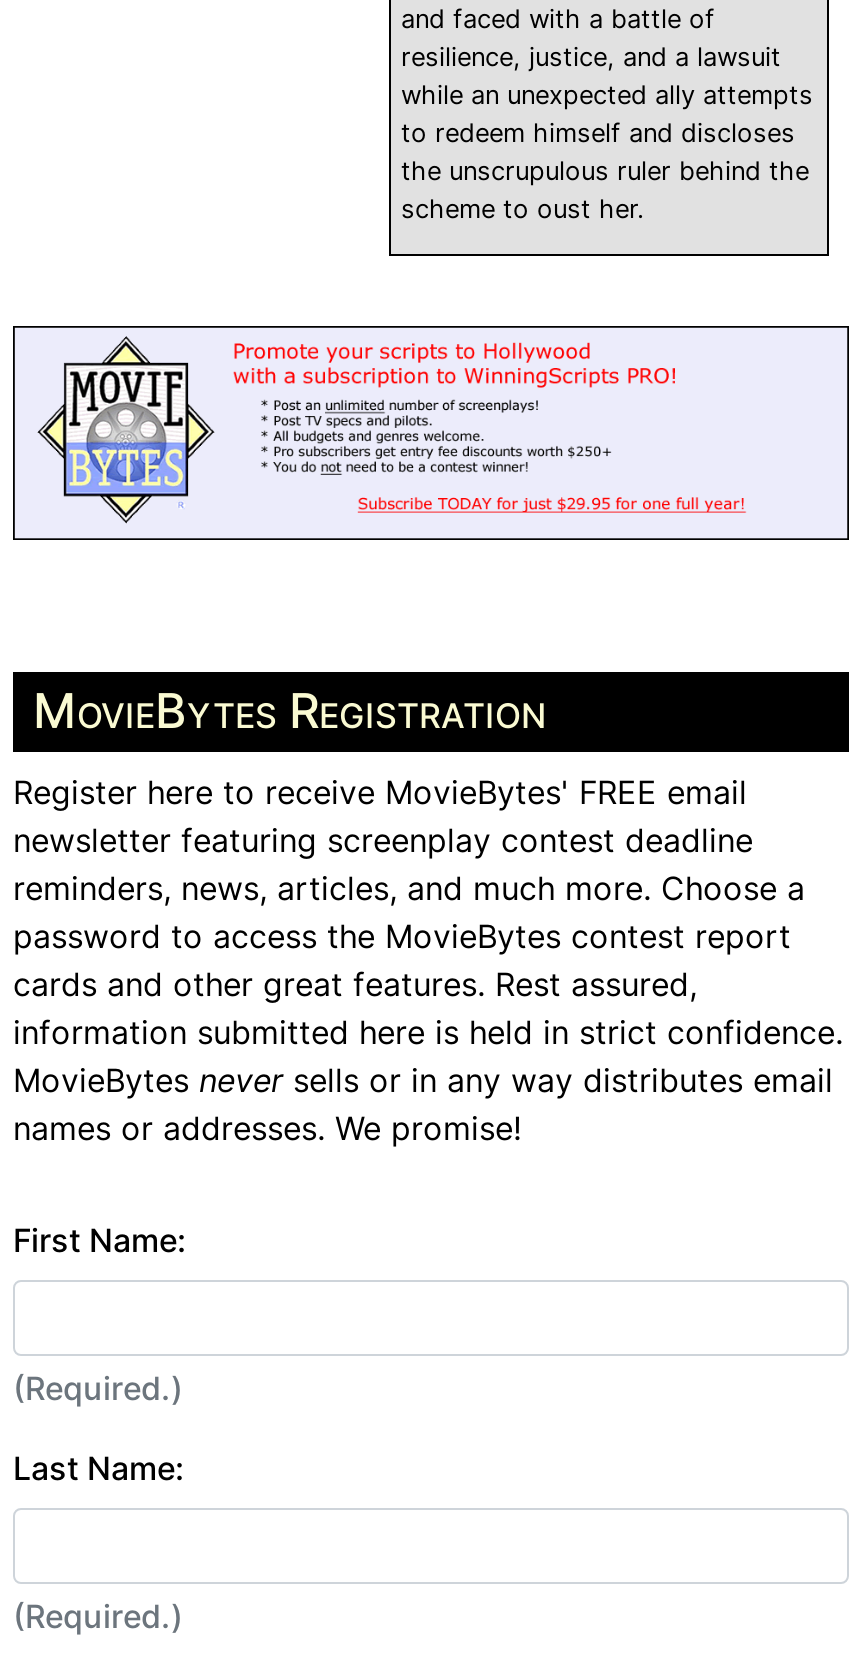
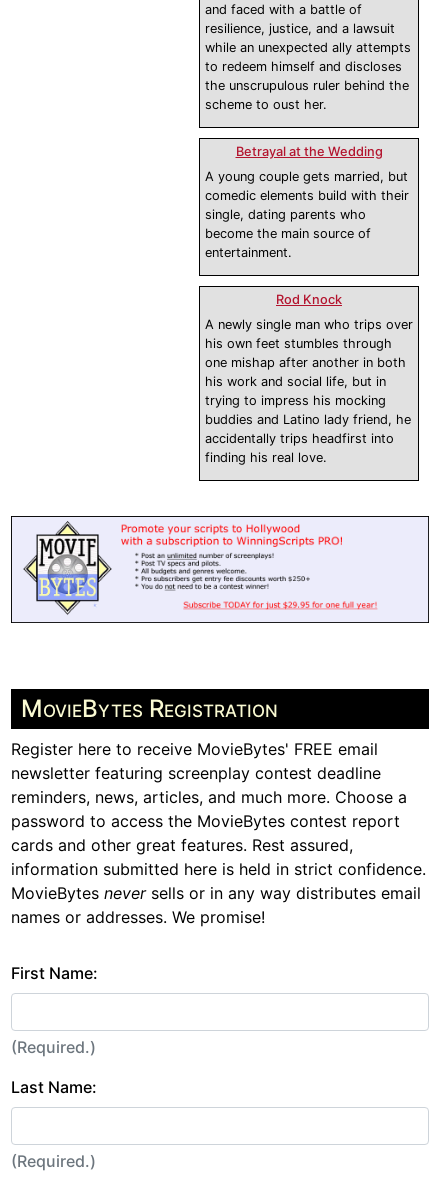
+ Betrayal at the Wedding
+ A young couple gets married, but
+ comedic elements build with their
+ single, dating parents who
+ become the main source of
+ entertainment.
+ Rod Knock
+ A newly single man who trips over
+ his own feet stumbles through
+ one mishap after another in both
+ his work and social life, but in
+ trying to impress his mocking
+ buddies and Latino lady friend, he
+ accidentally trips headfirst into
+ finding his real love.
